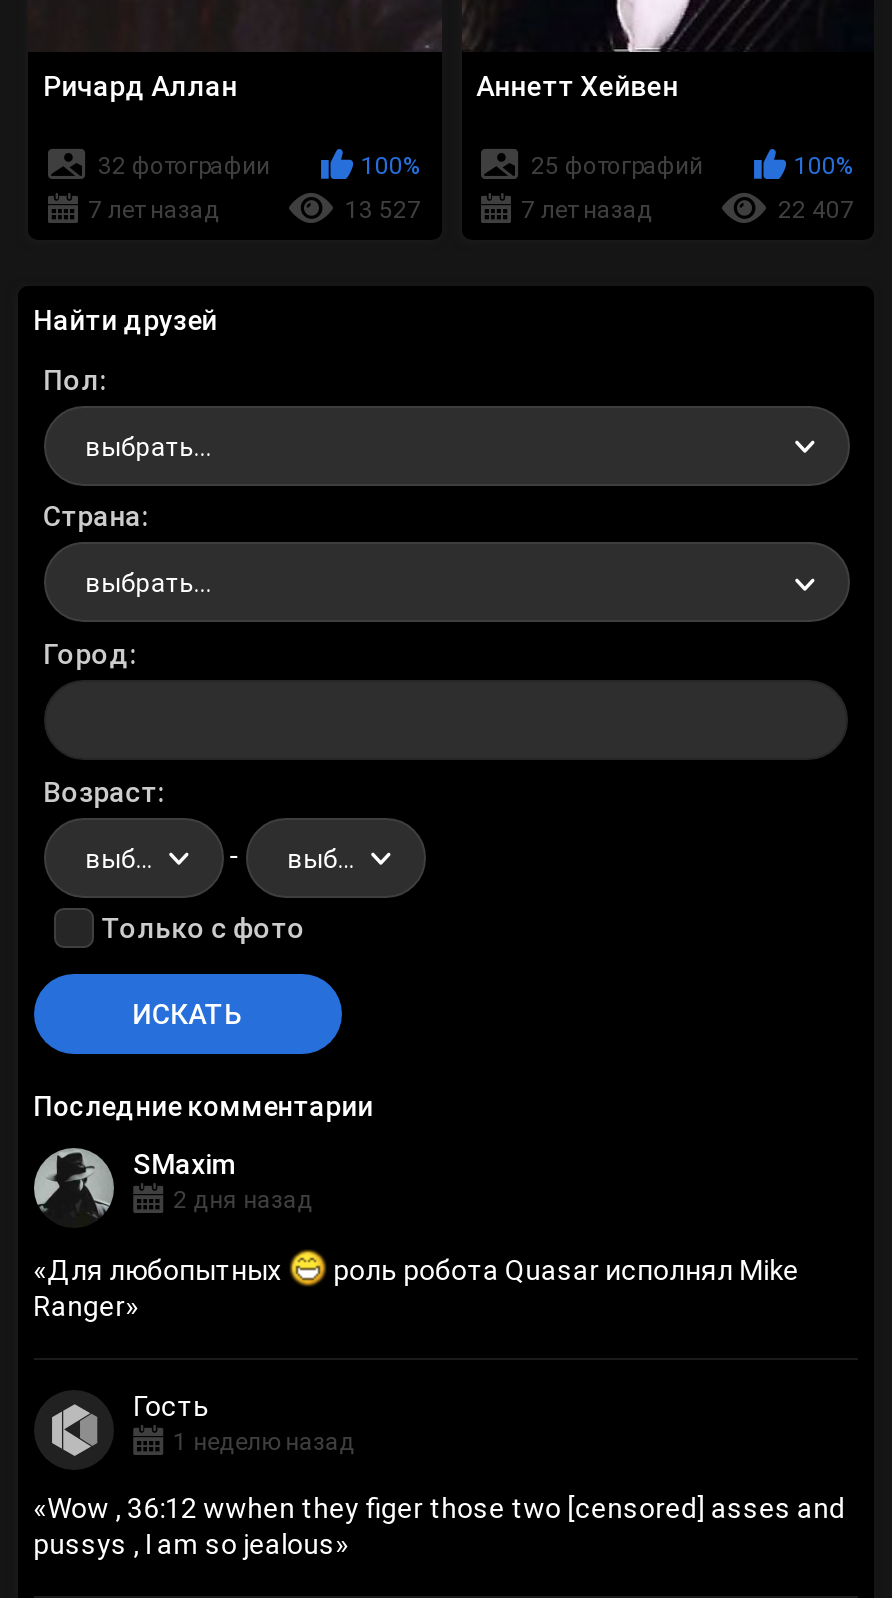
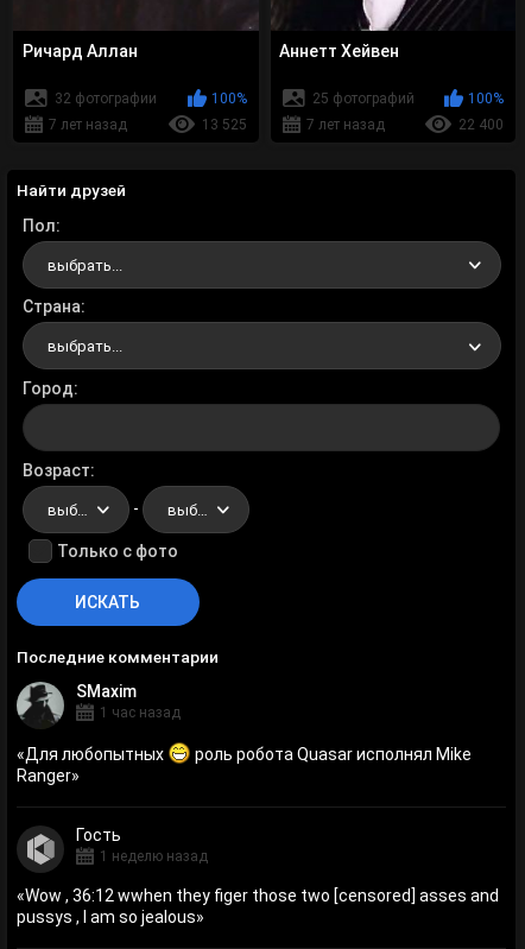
- 13 527
+ 13 525

- 22 407
+ 22 400

- 2 дня назад
+ 1 час назад
